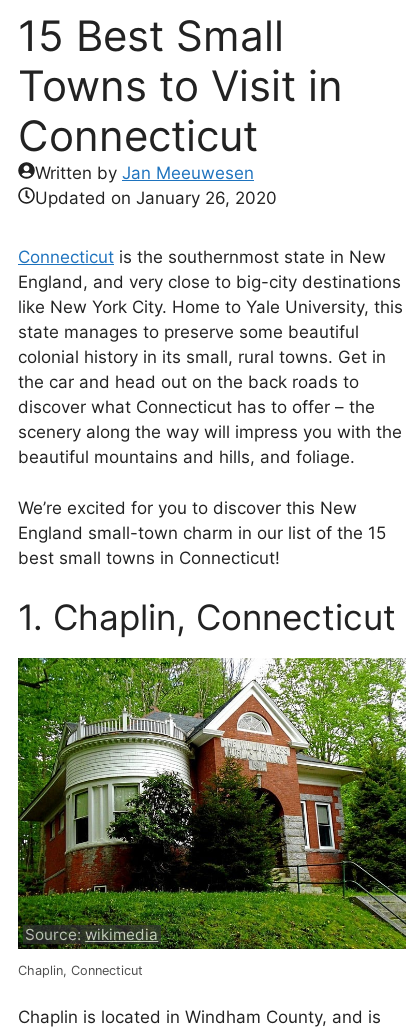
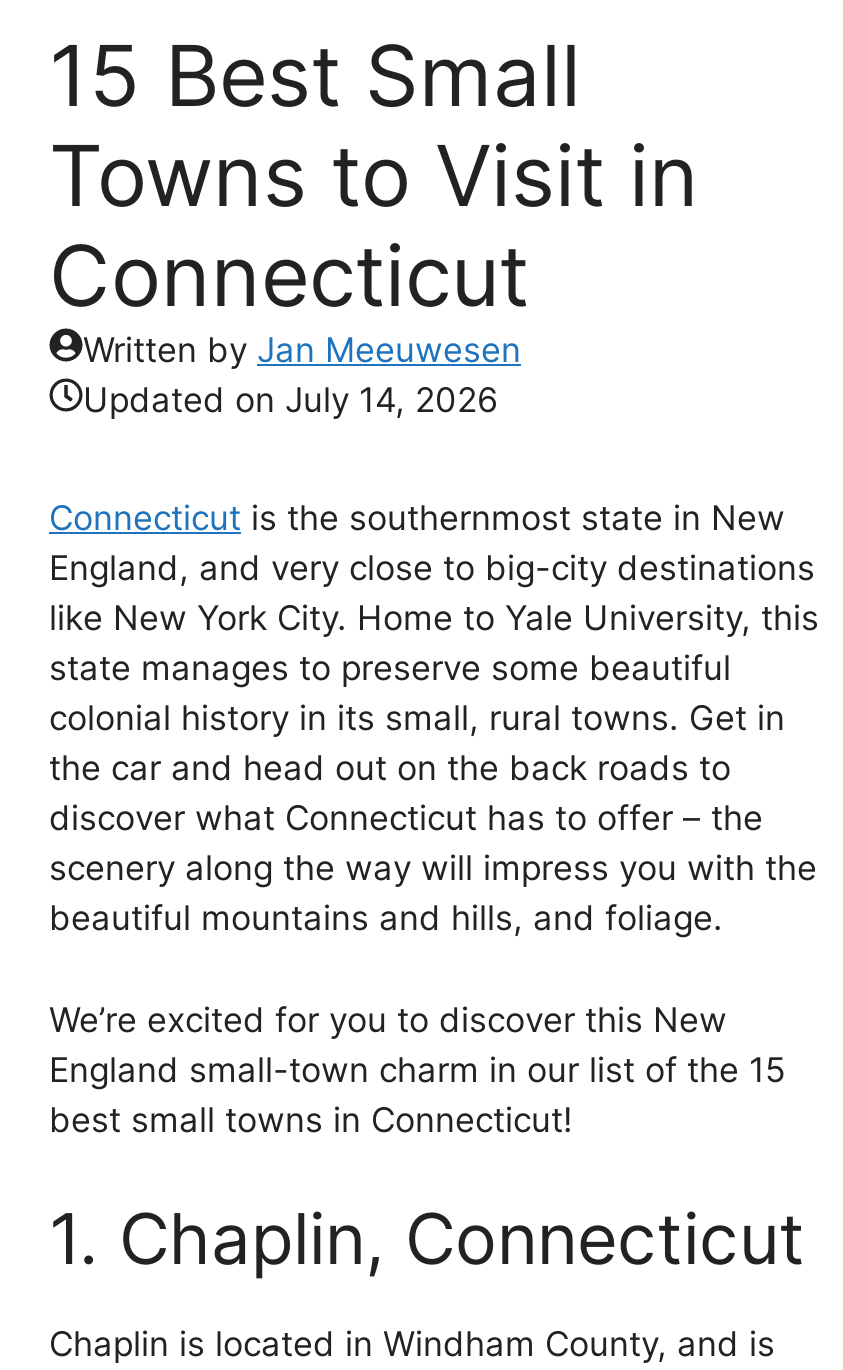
- Updated on January 26, 2020
+ Updated on July 14, 2026

- [image]
- Source: wikimedia
- Chaplin, Connecticut
